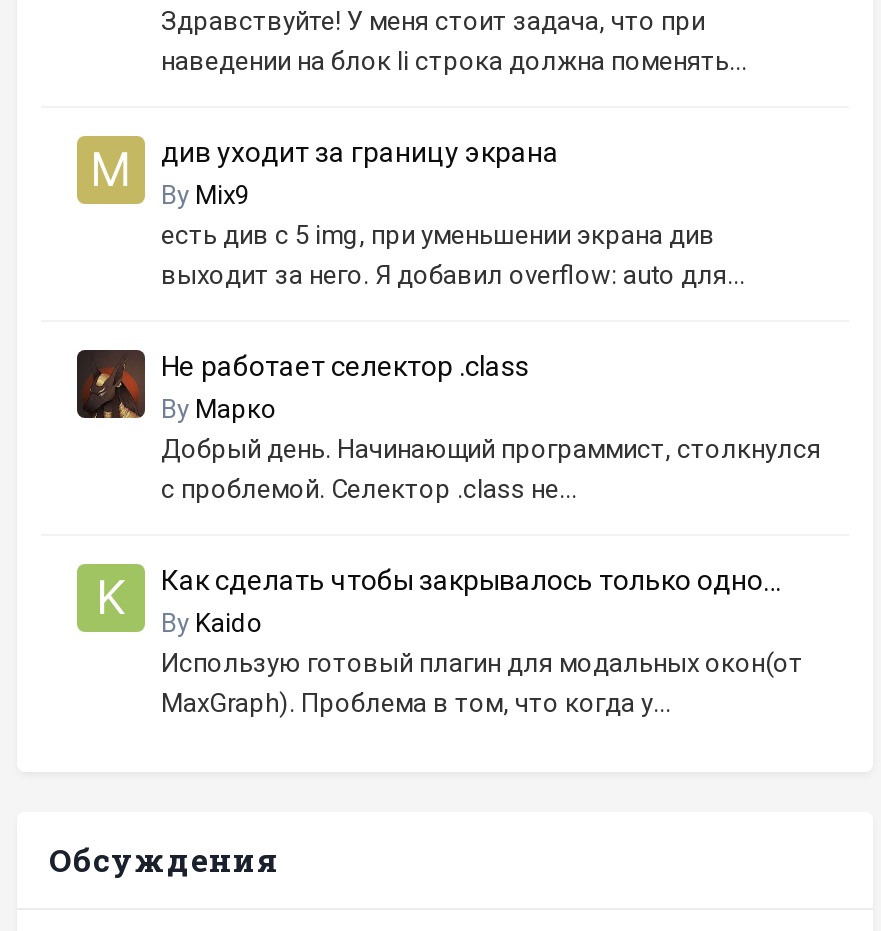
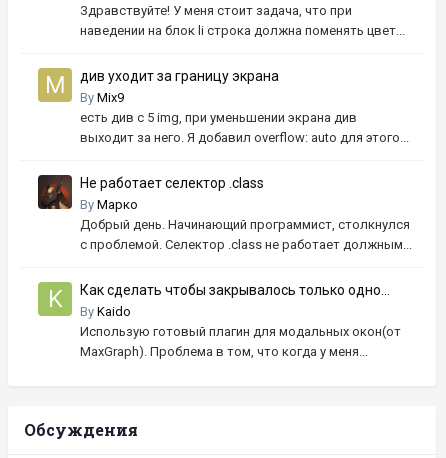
- наведении на блок li строка должна поменять...
+ наведении на блок li строка должна поменять цвет...

- выходит за него. Я добавил overflow: auto для...
+ выходит за него. Я добавил overflow: auto для этого...

- с проблемой. Селектор .class не...
+ с проблемой. Селектор .class не работает должным...

- MaxGraph). Проблема в том, что когда у...
+ MaxGraph). Проблема в том, что когда у меня...
